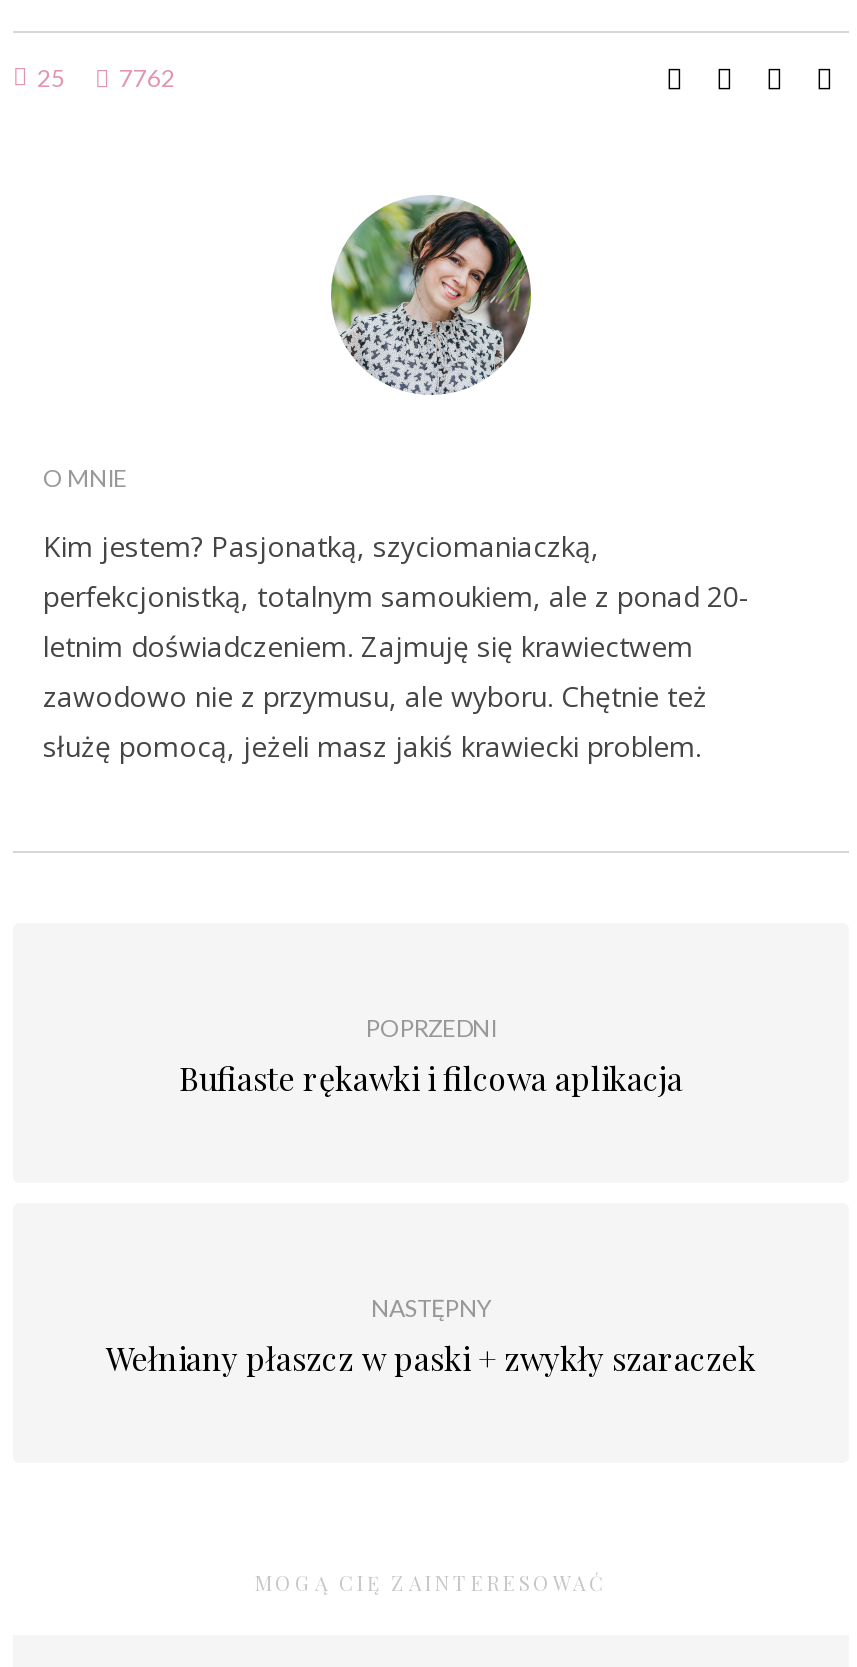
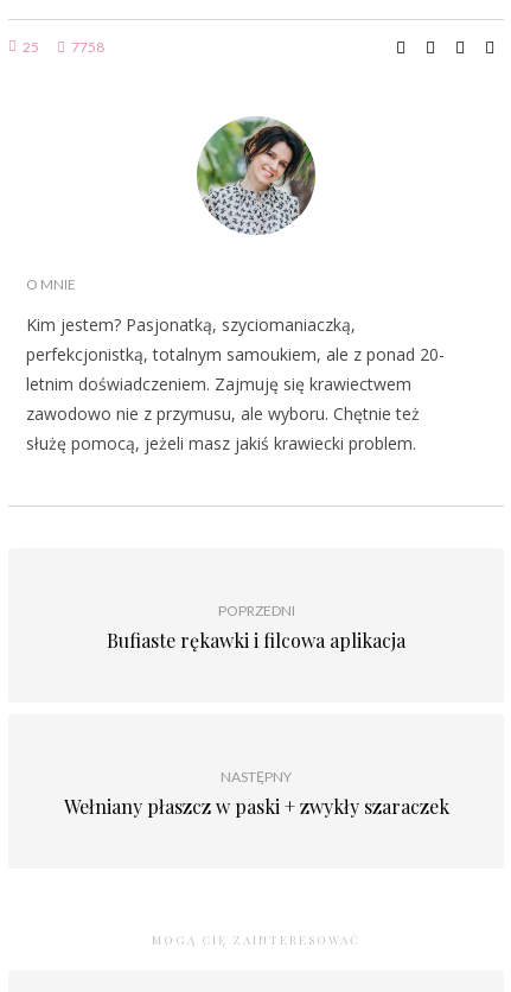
- 25 7762
+ 25 7758
